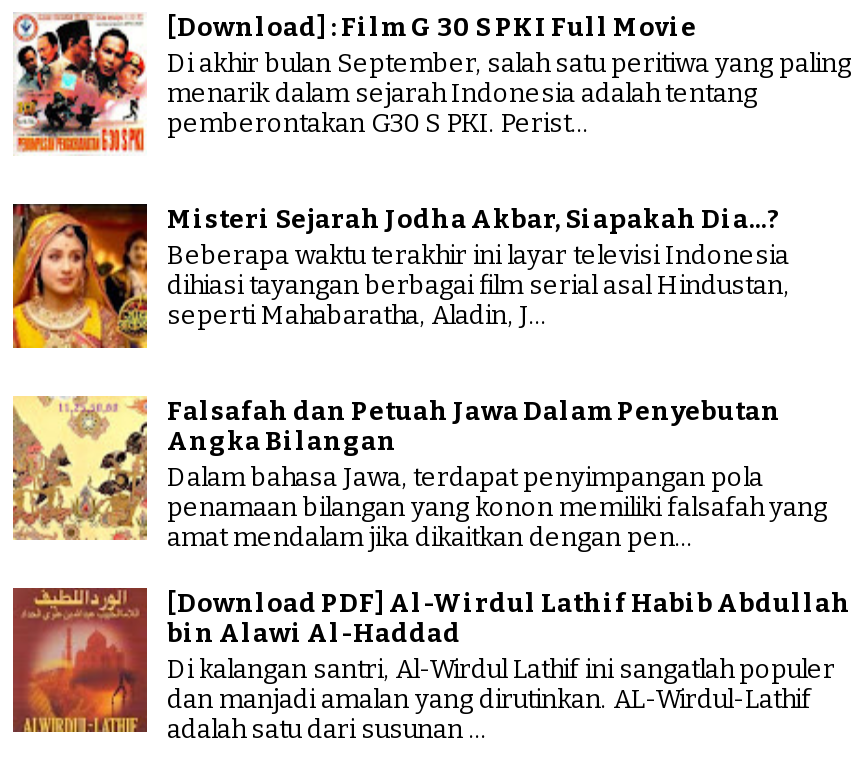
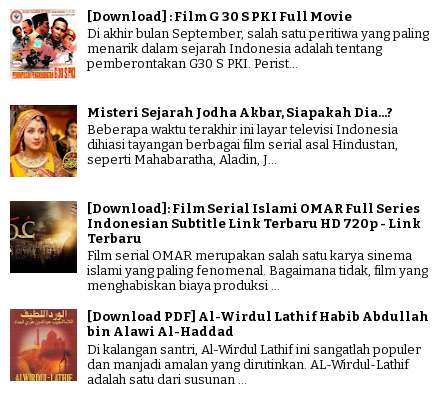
- [image]
- Falsafah dan Petuah Jawa Dalam Penyebutan
- Angka Bilangan
- Dalam bahasa Jawa, terdapat penyimpangan pola
- penamaan bilangan yang konon memiliki falsafah yang
- amat mendalam jika dikaitkan dengan pen...
+ [image]
+ [Download]: Film Serial Islami OMAR Full Series
+ Indonesian Subtitle Link Terbaru HD 720p - Link
+ Terbaru
+ Film serial OMAR merupakan salah satu karya sinema
+ islami yang paling fenomenal. Bagaimana tidak, film yang
+ menghabiskan biaya produksi ...
